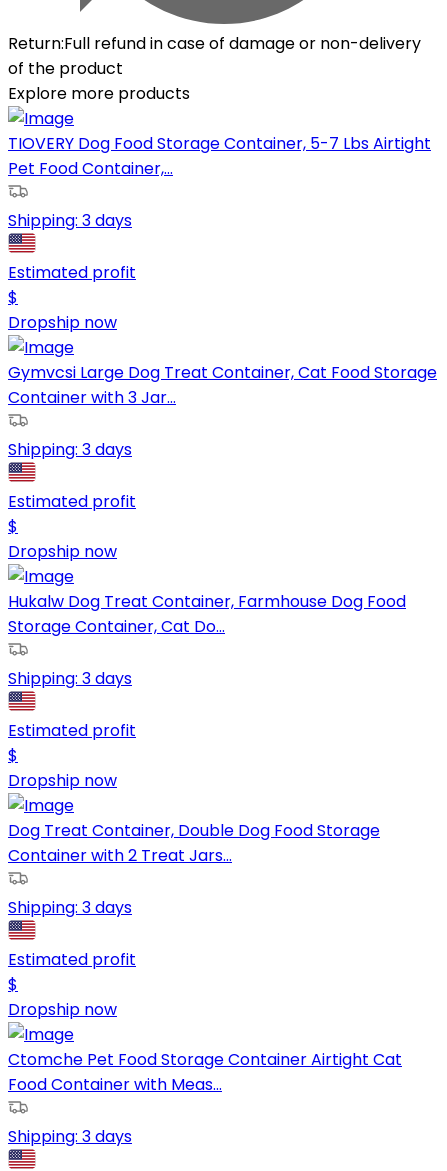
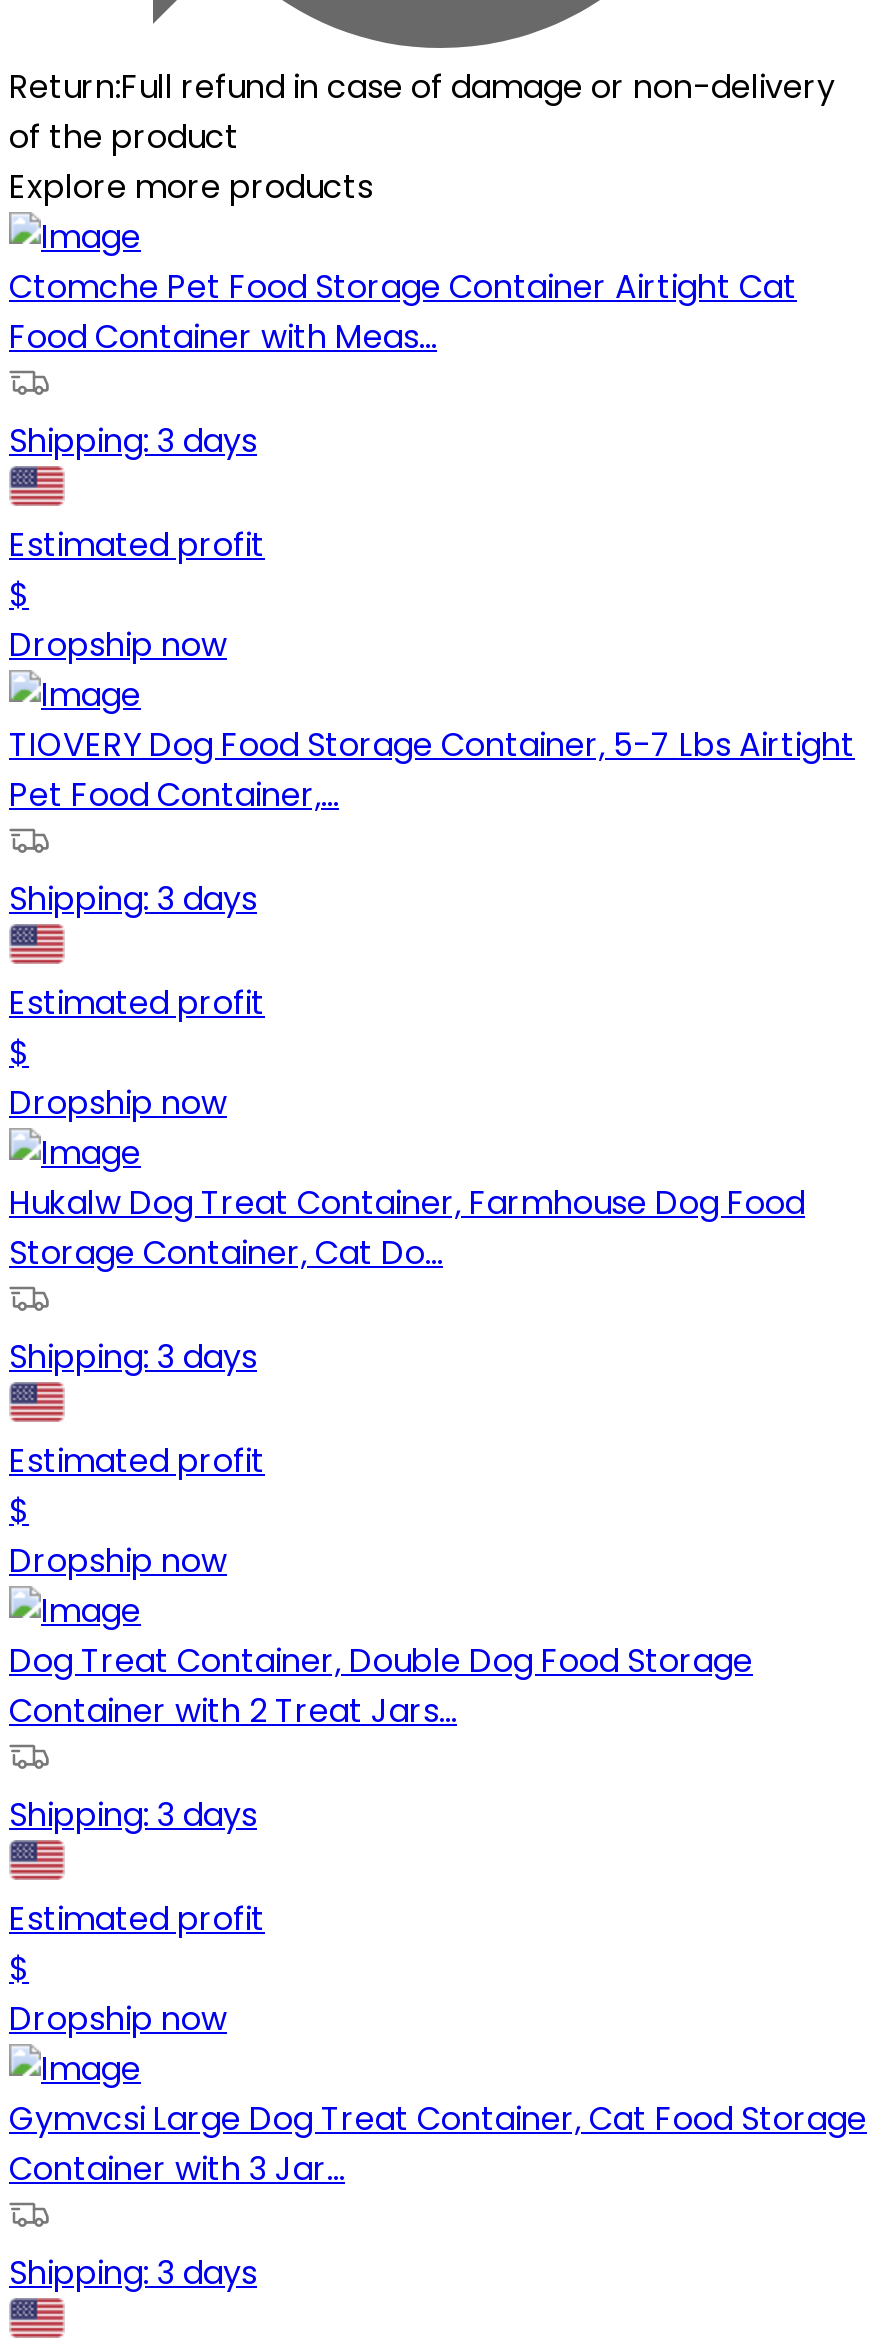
moved down: TIOVERY Dog Food Storage Container, 5-7 Lbs Airtight | Pet Food Container,...

moved down: Gymvcsi Large Dog Treat Container, Cat Food Storage | Container with 3 Jar...

moved up: Ctomche Pet Food Storage Container Airtight Cat | Food Container with Meas...
